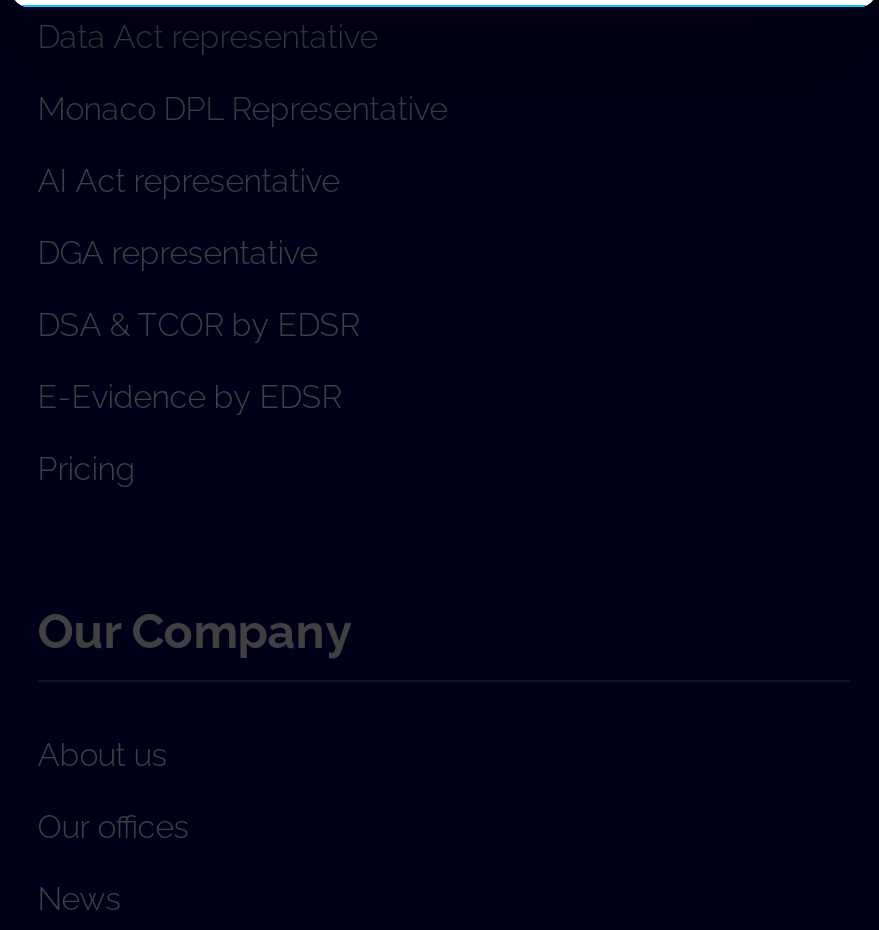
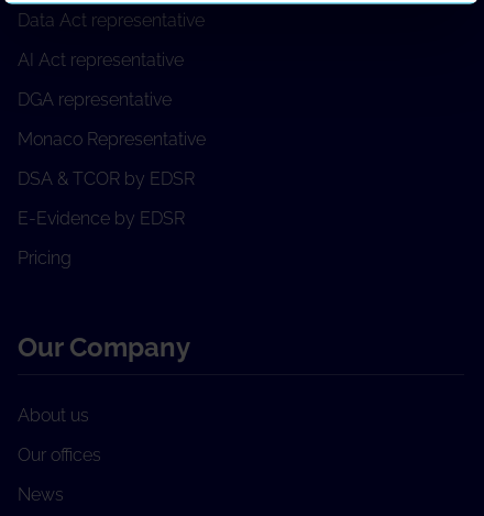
- Monaco DPL Representative

moved up: AI Act representative | DGA representative

+ Monaco Representative
